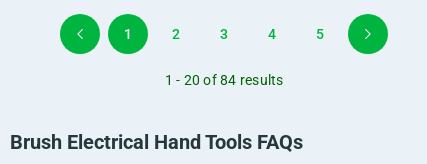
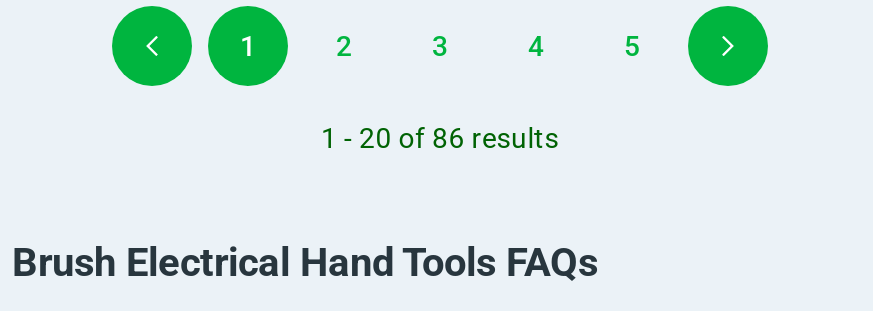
- 1 - 20 of 84 results
+ 1 - 20 of 86 results
